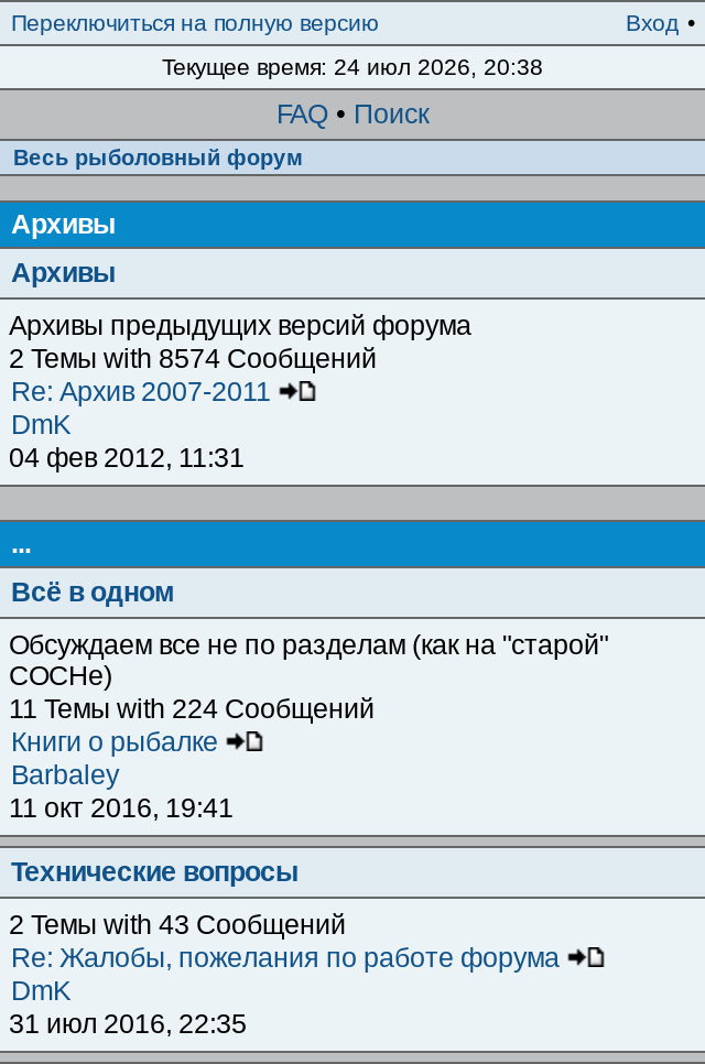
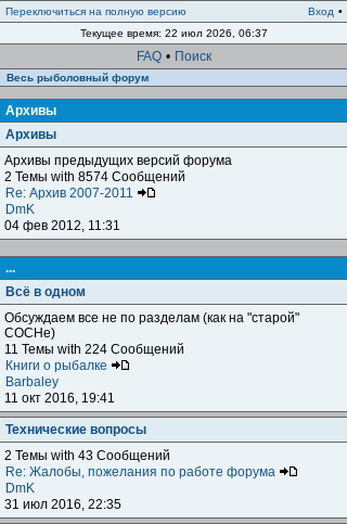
- Текущее время: 24 июл 2026, 20:38
+ Текущее время: 22 июл 2026, 06:37
